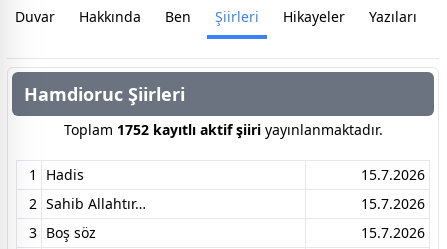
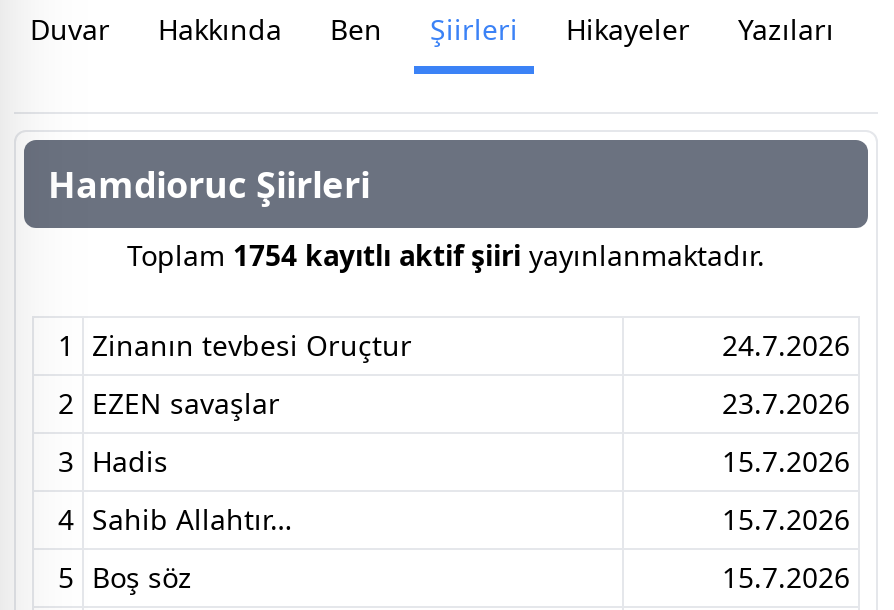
- Toplam 1752 kayıtlı aktif şiiri yayınlanmaktadır.
- 1 Hadis
+ Toplam 1754 kayıtlı aktif şiiri yayınlanmaktadır.
+ 1 Zinanın tevbesi Oruçtur
+ 24.7.2026
+ 2 EZEN savaşlar
+ 23.7.2026
+ 3 Hadis

- 2 Sahib Allahtır…
+ 4 Sahib Allahtır…

- 3 Boş söz
+ 5 Boş söz
